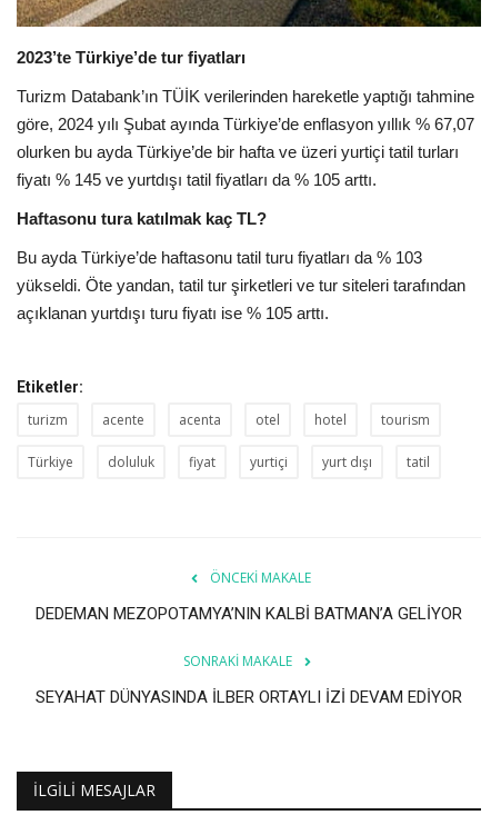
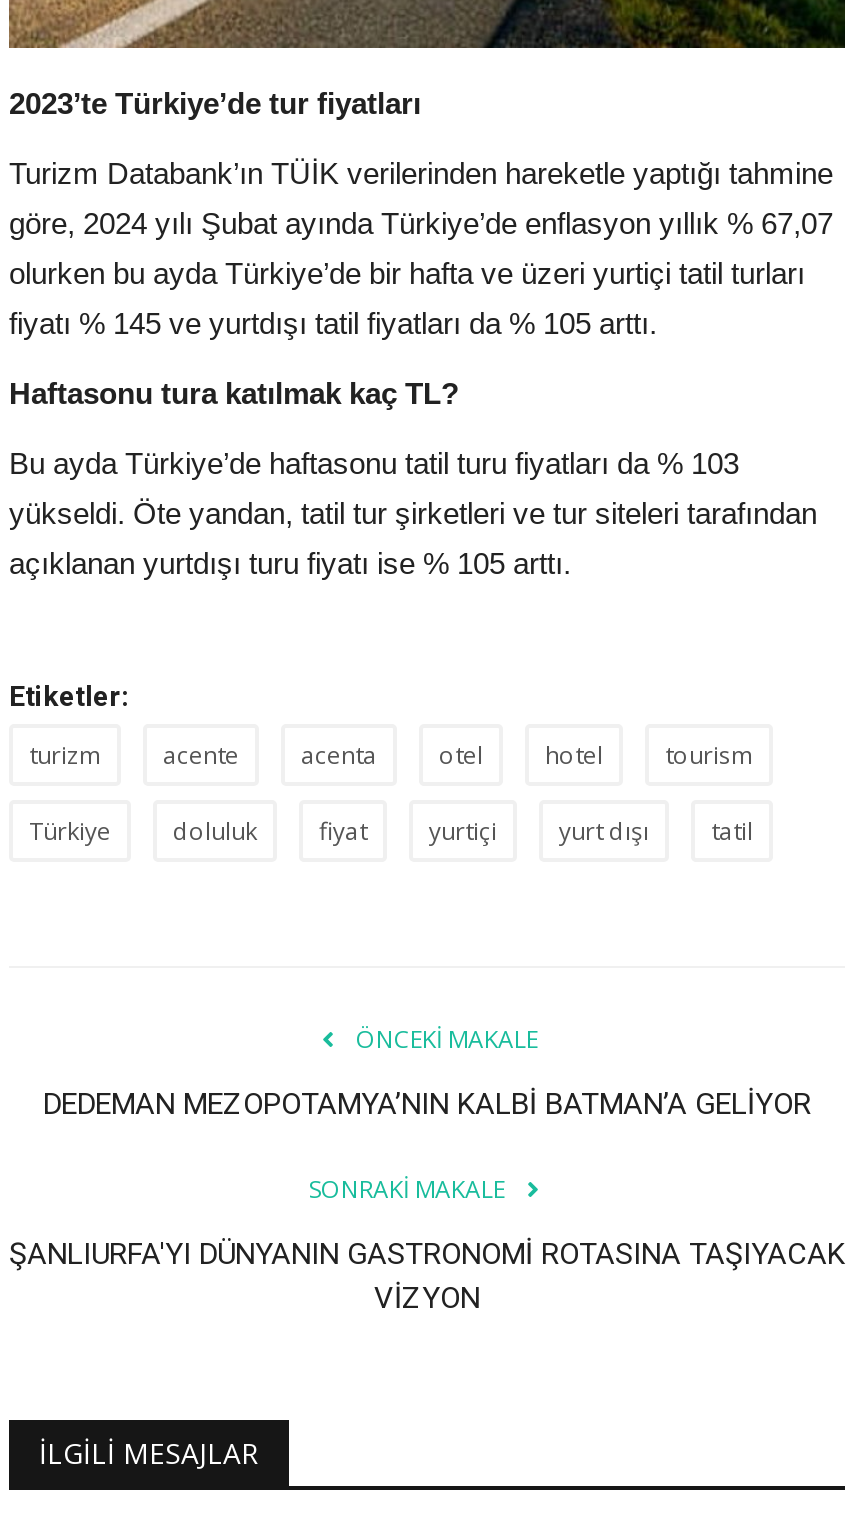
- SEYAHAT DÜNYASINDA İLBER ORTAYLI İZİ DEVAM EDİYOR
+ ŞANLIURFA'YI DÜNYANIN GASTRONOMİ ROTASINA TAŞIYACAK
+ VİZYON
